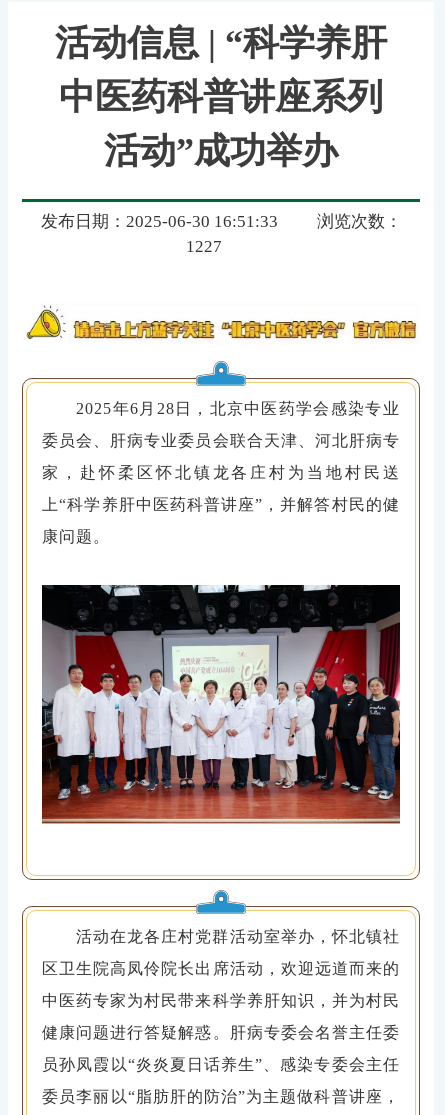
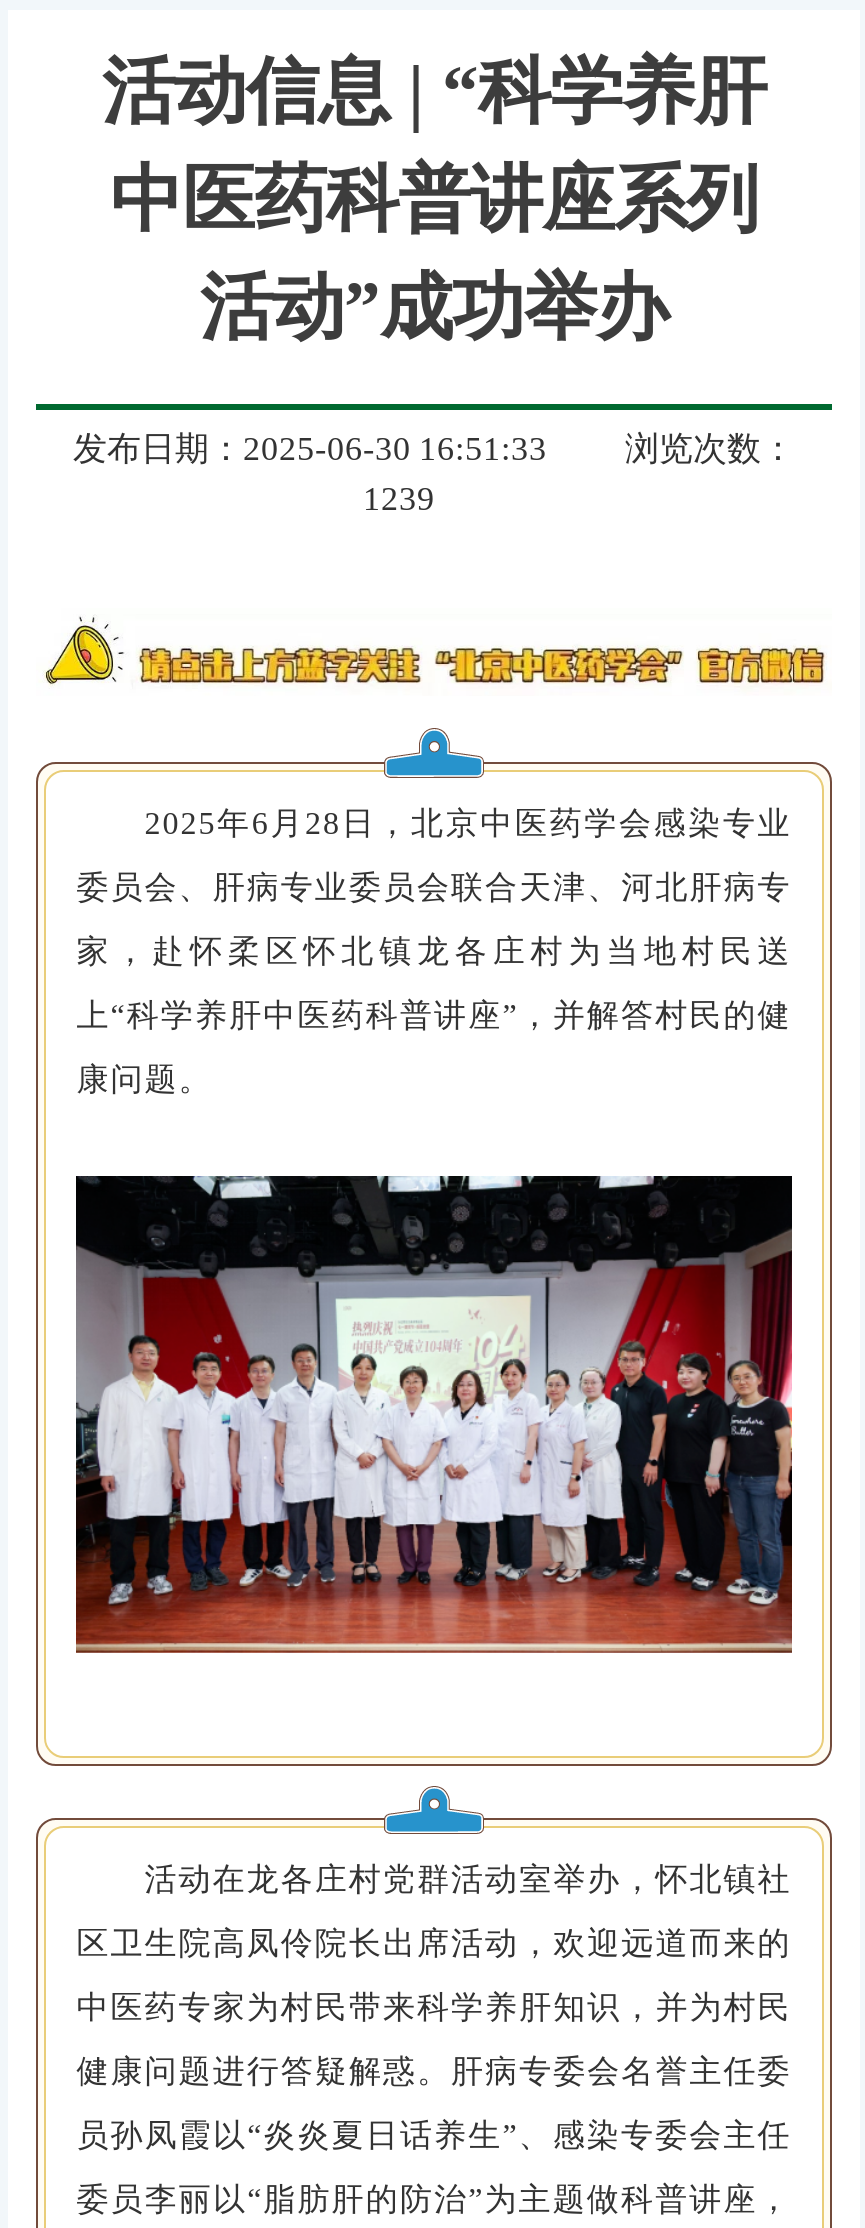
- 1227
+ 1239
